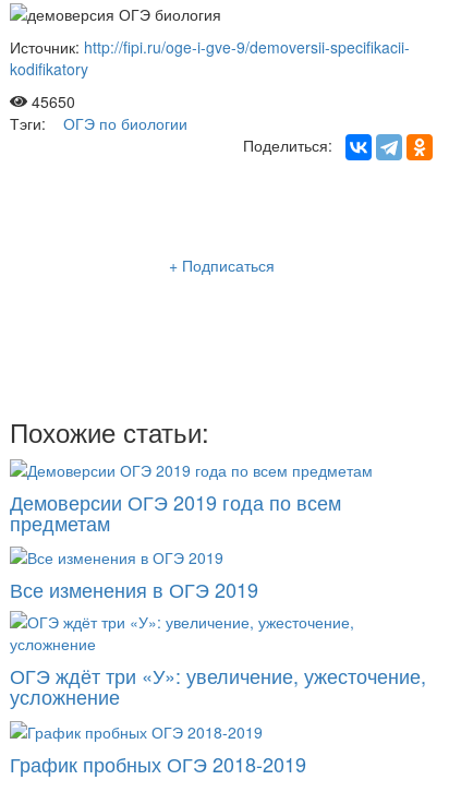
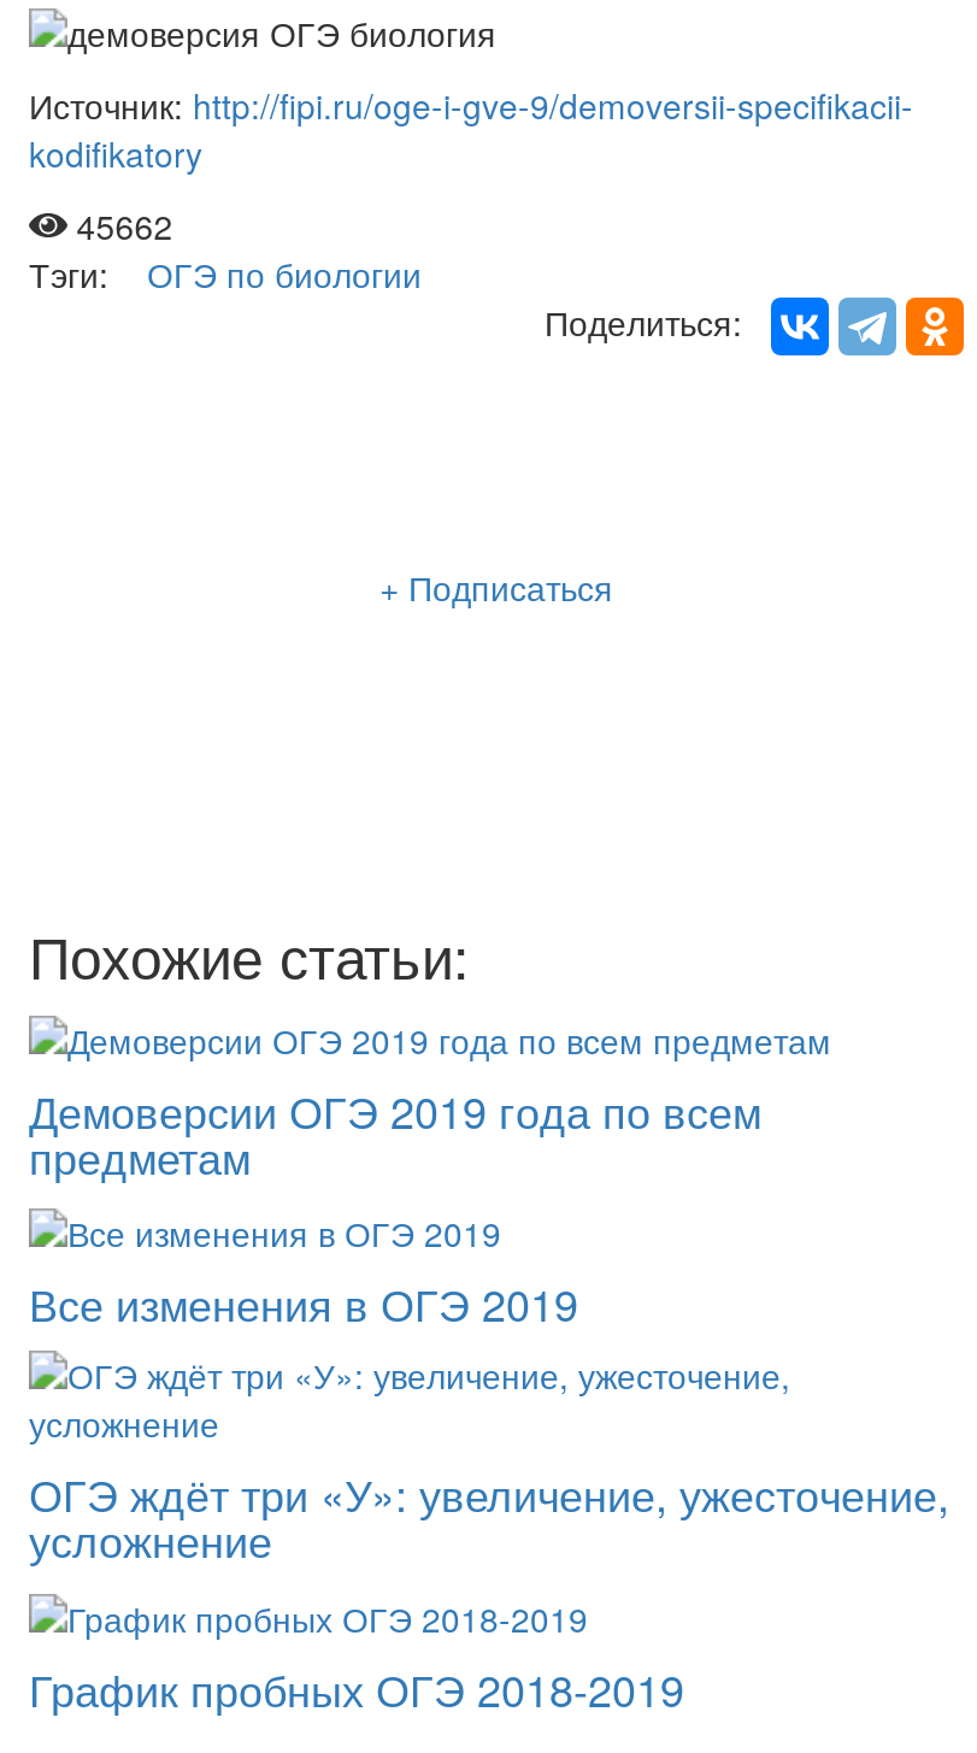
- 45650
+ 45662
